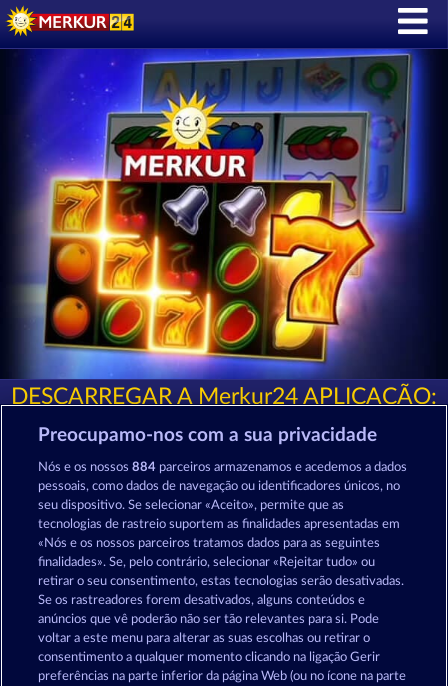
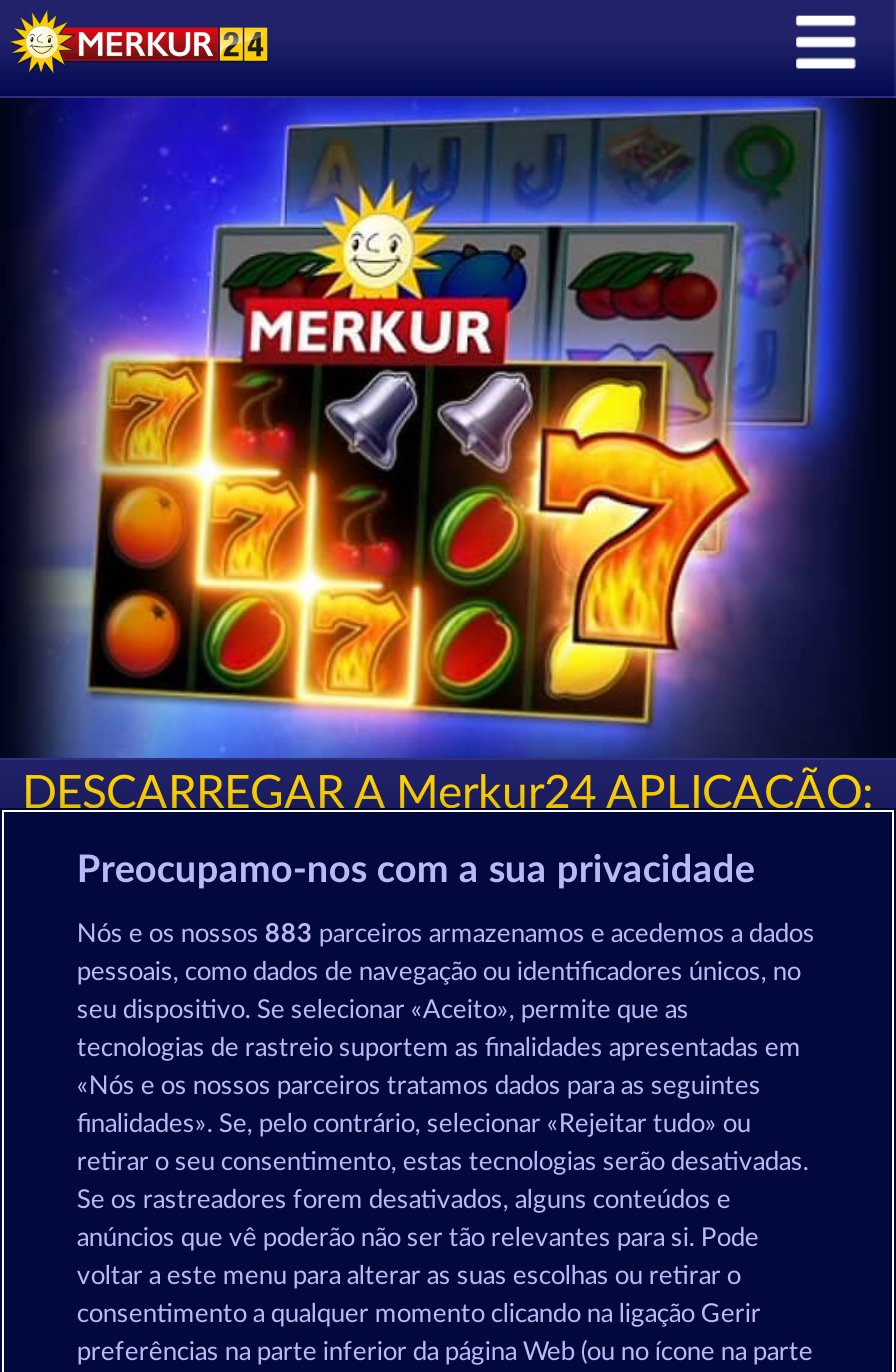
- Nós e os nossos 884 parceiros armazenamos e acedemos a dados
+ Nós e os nossos 883 parceiros armazenamos e acedemos a dados
